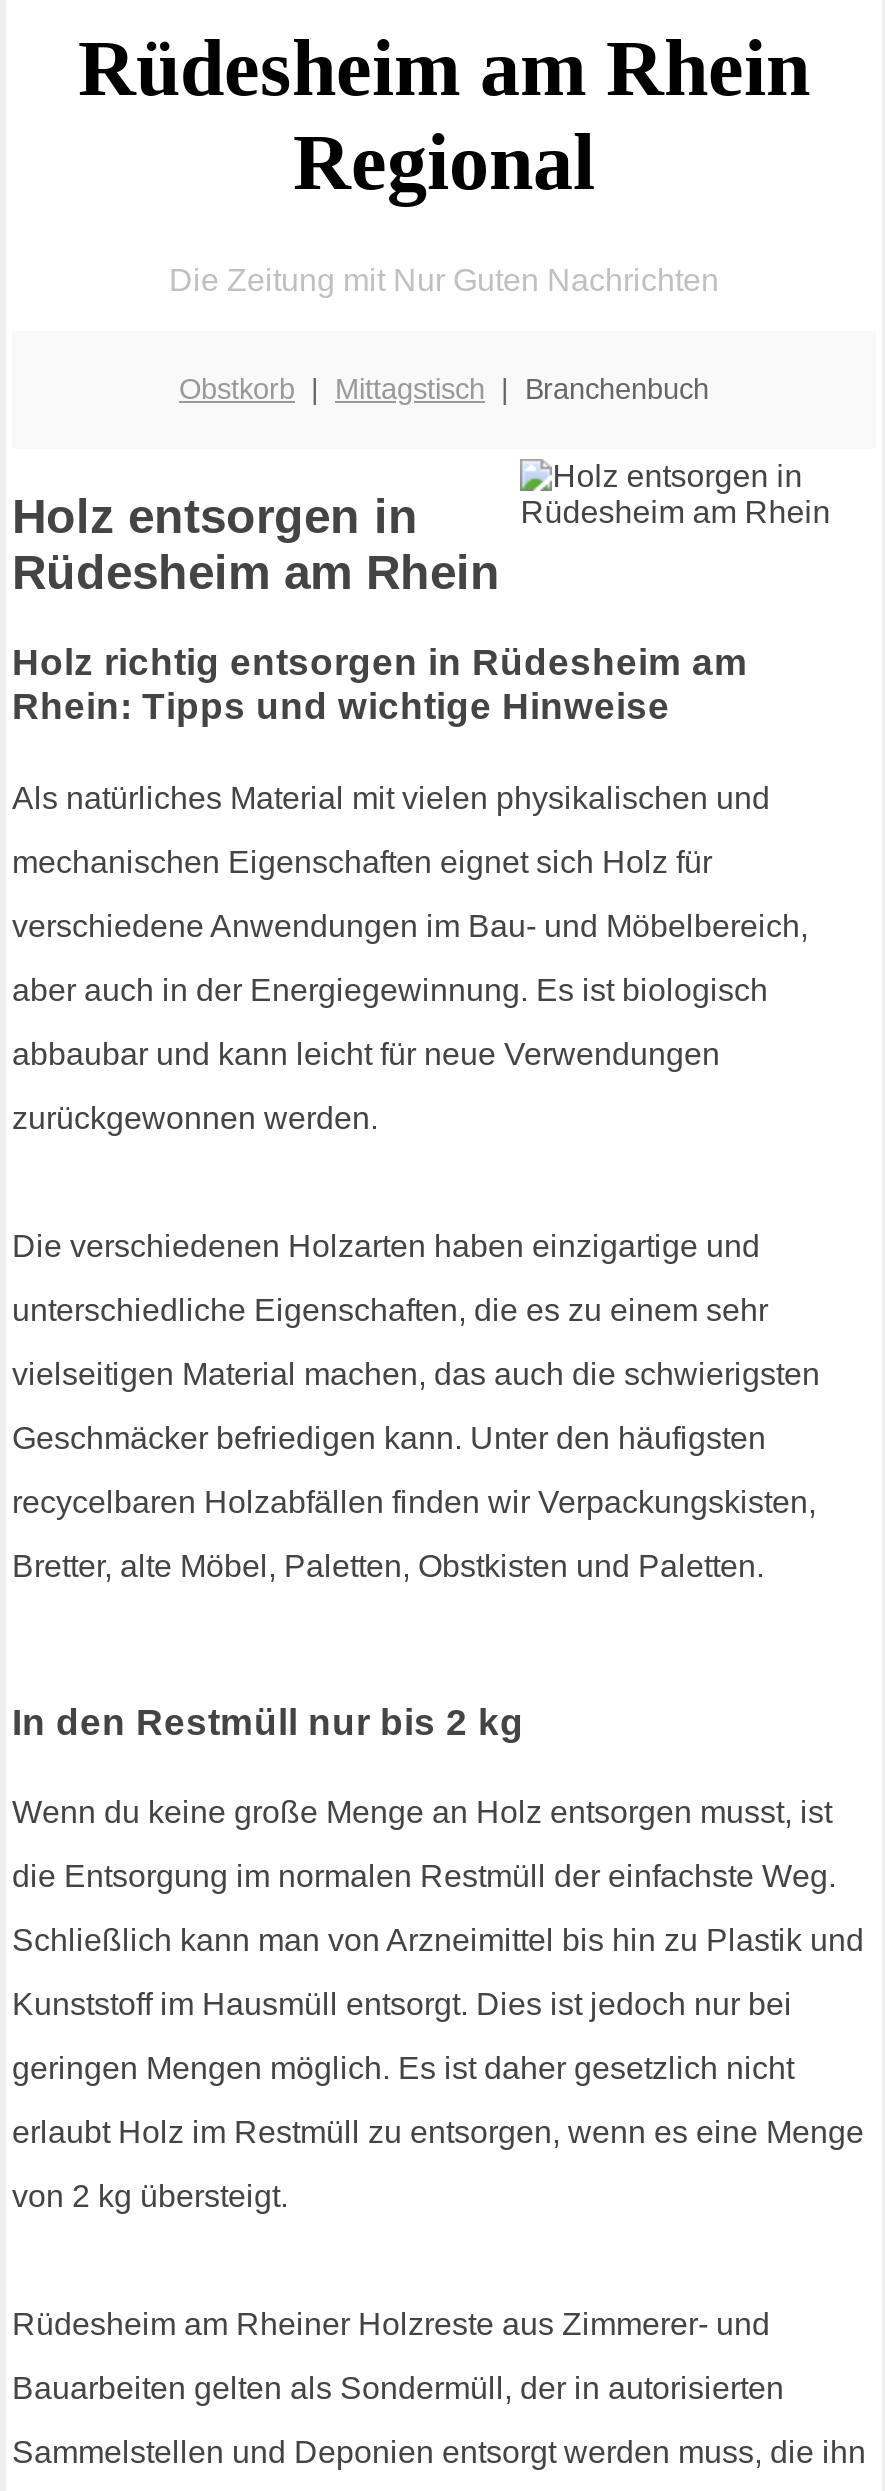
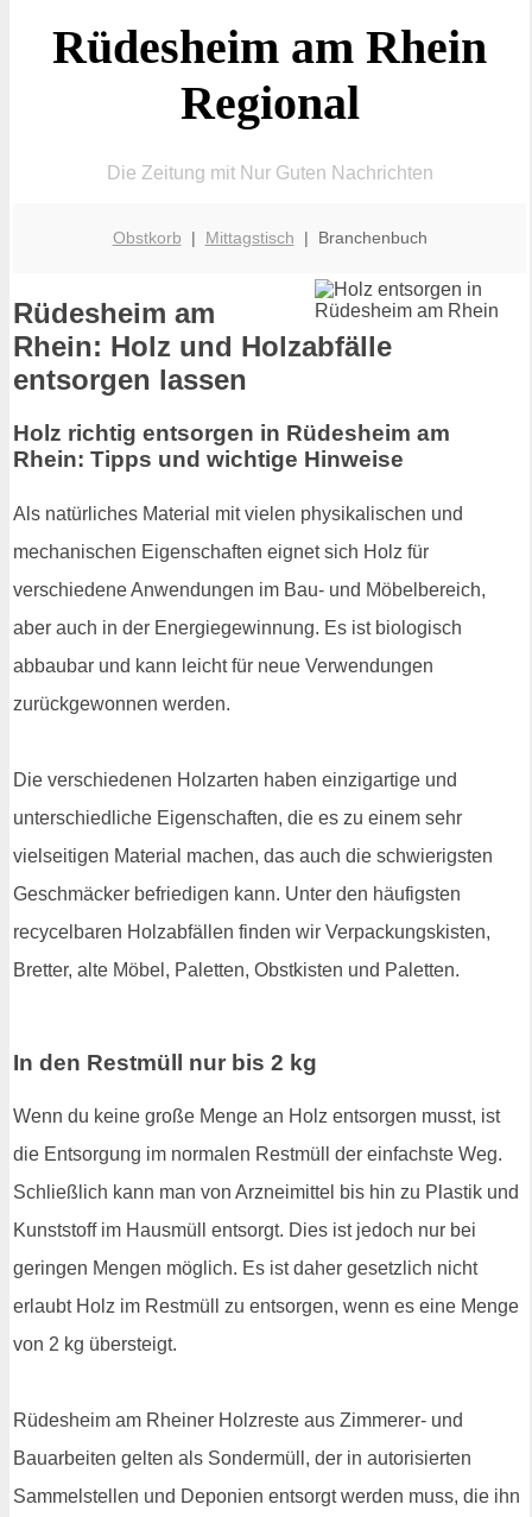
- Holz entsorgen in
- Rüdesheim am Rhein
+ Rüdesheim am
+ Rhein: Holz und Holzabfälle
+ entsorgen lassen
